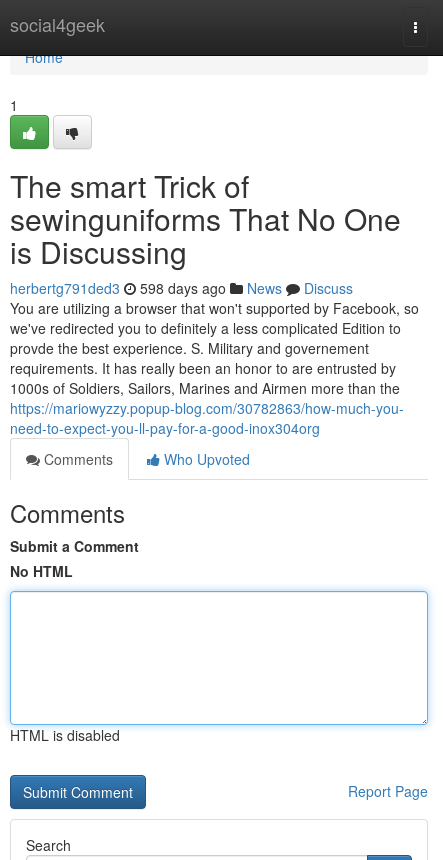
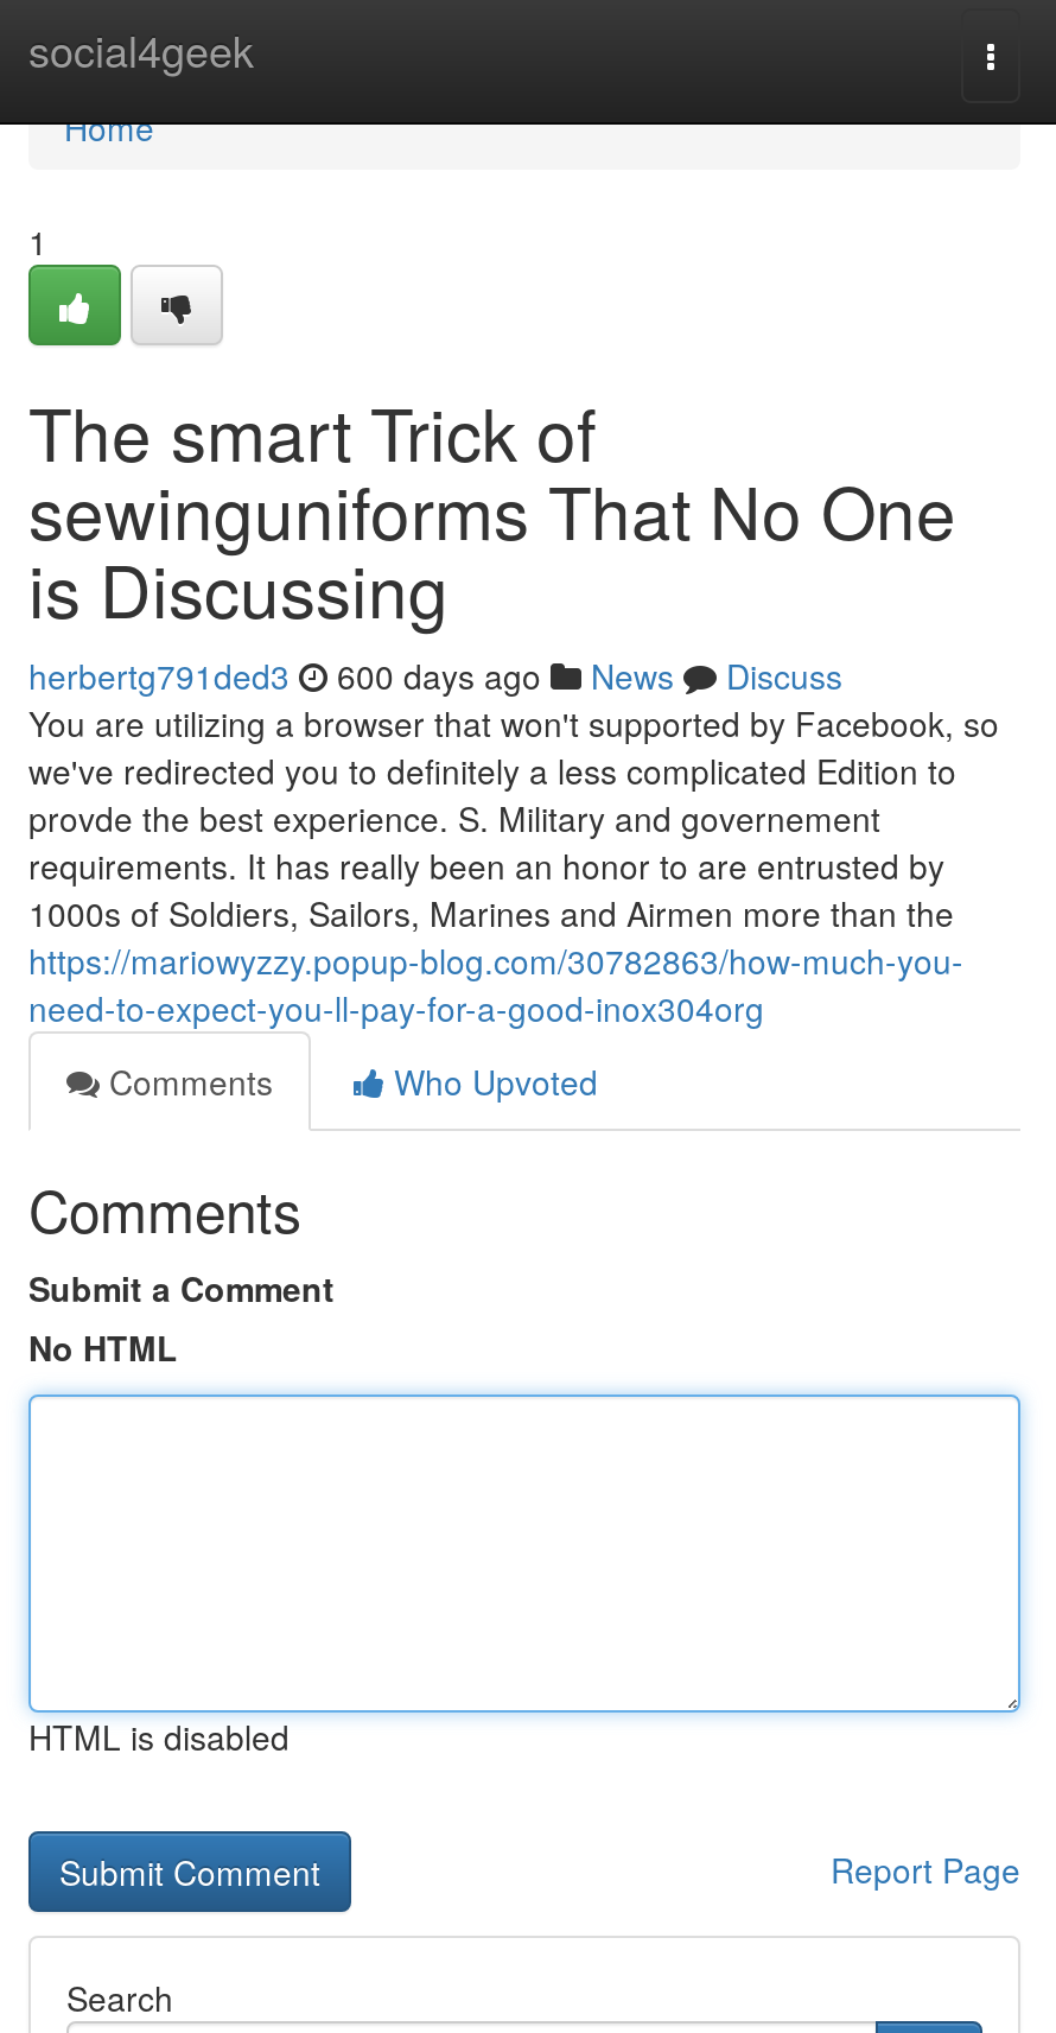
- herbertg791ded3 598 days ago News Discuss
+ herbertg791ded3 600 days ago News Discuss
